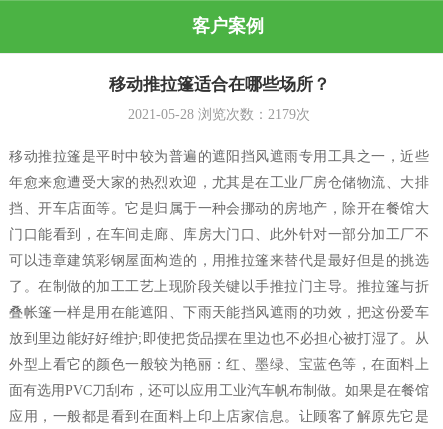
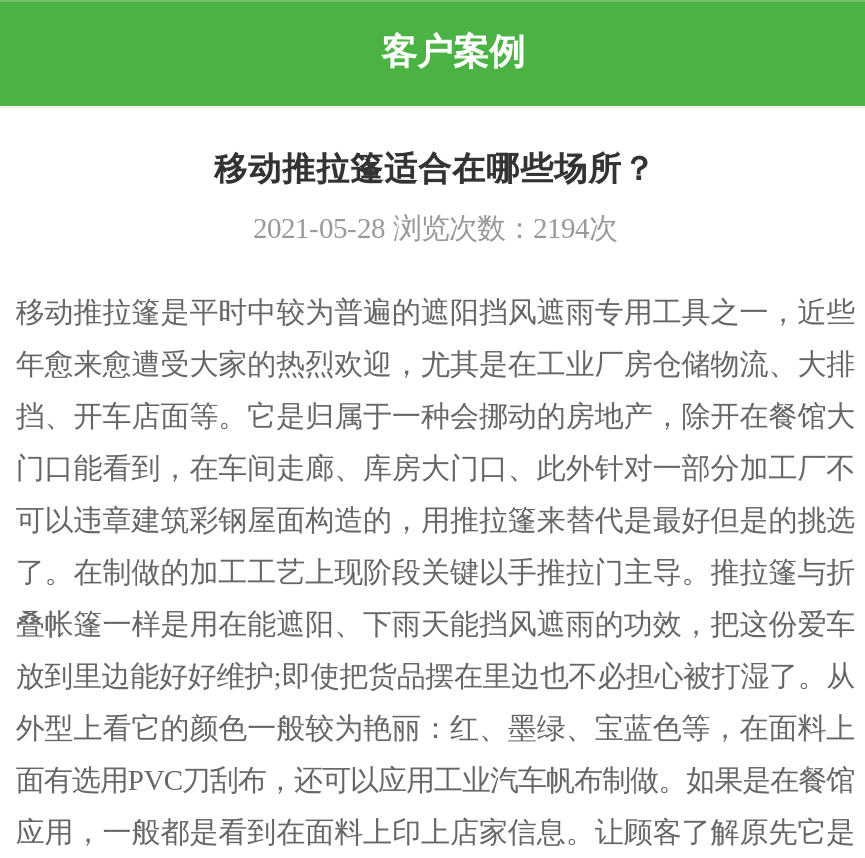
- 2021-05-28浏览次数：2179次
+ 2021-05-28浏览次数：2194次
